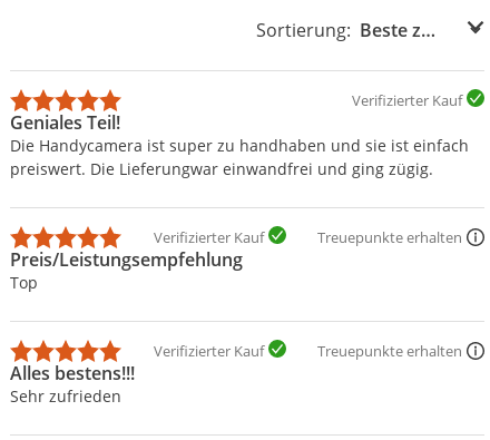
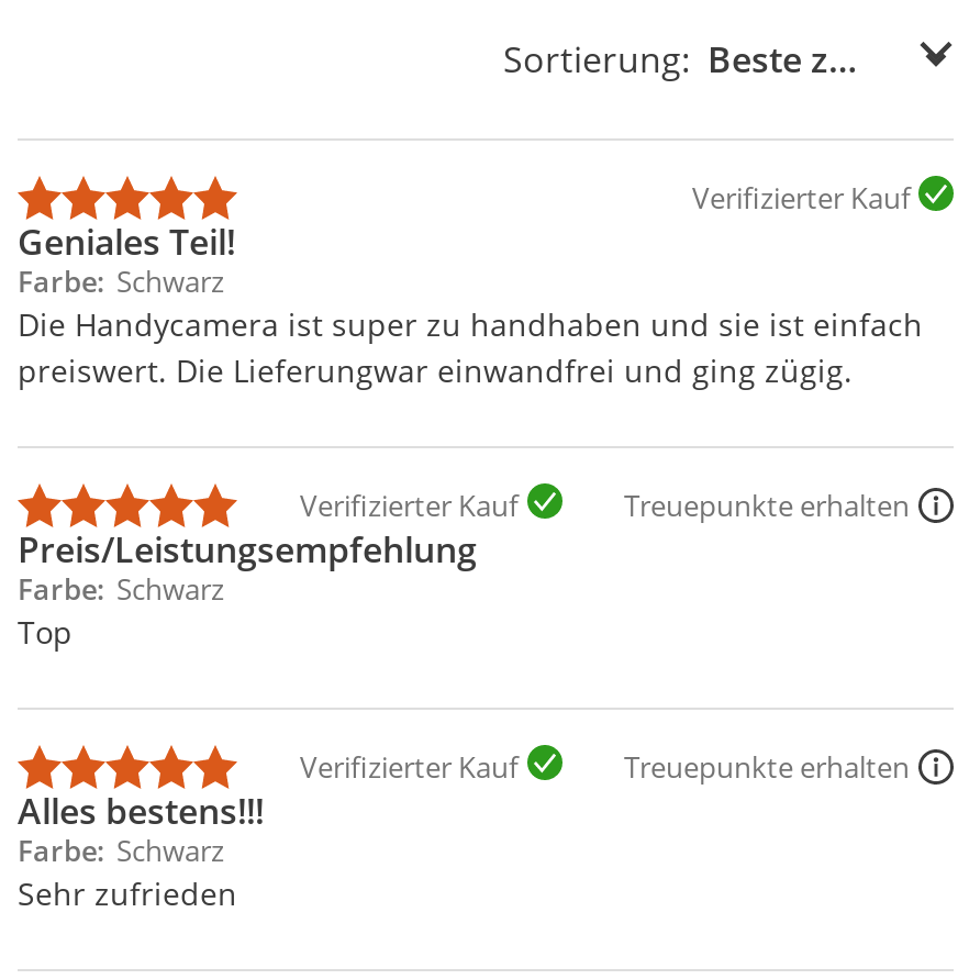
+ Farbe Schwarz

+ Farbe Schwarz

+ Farbe Schwarz
